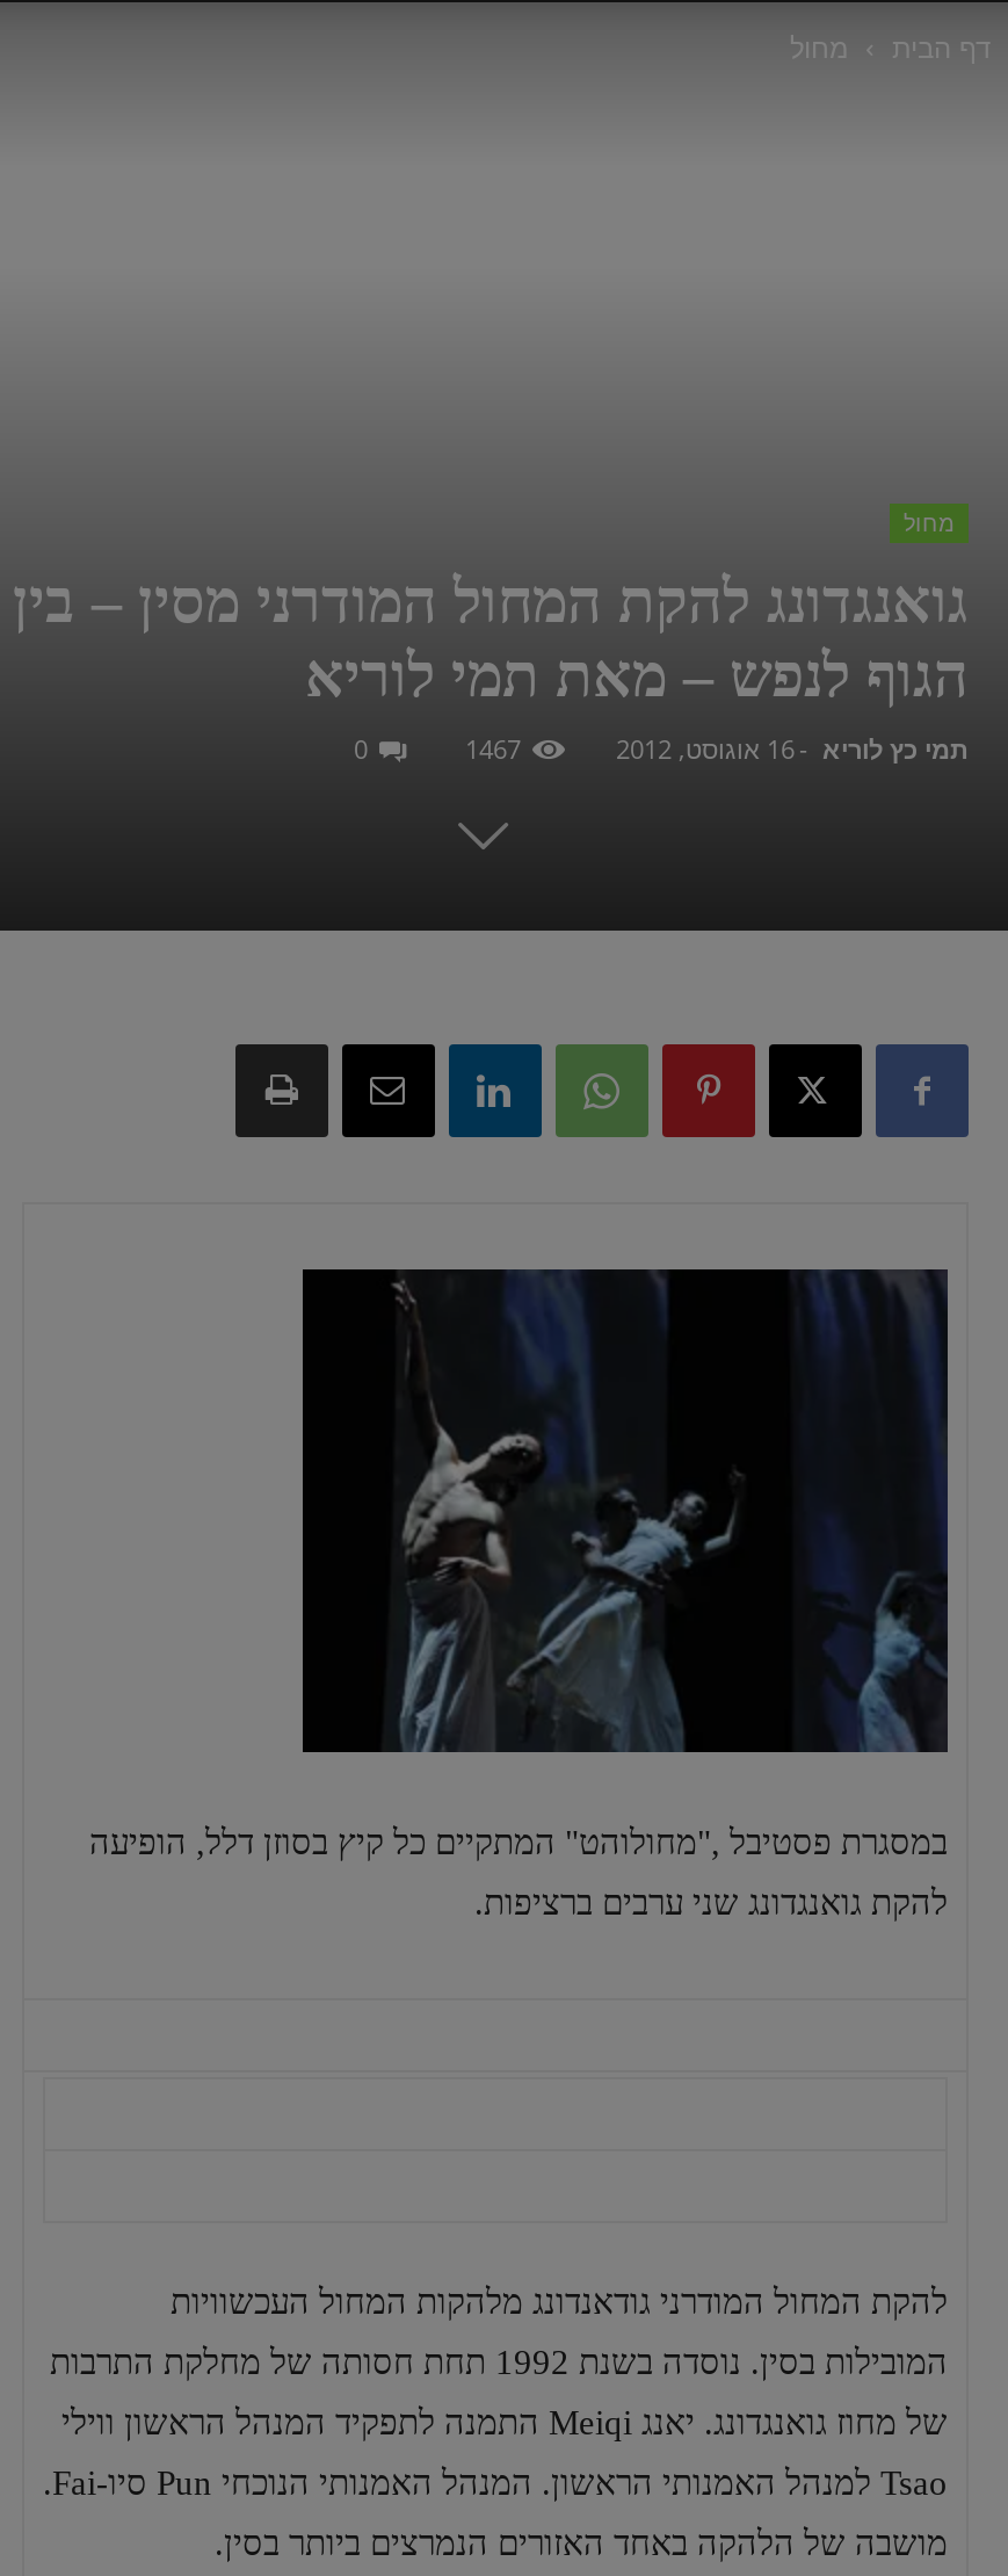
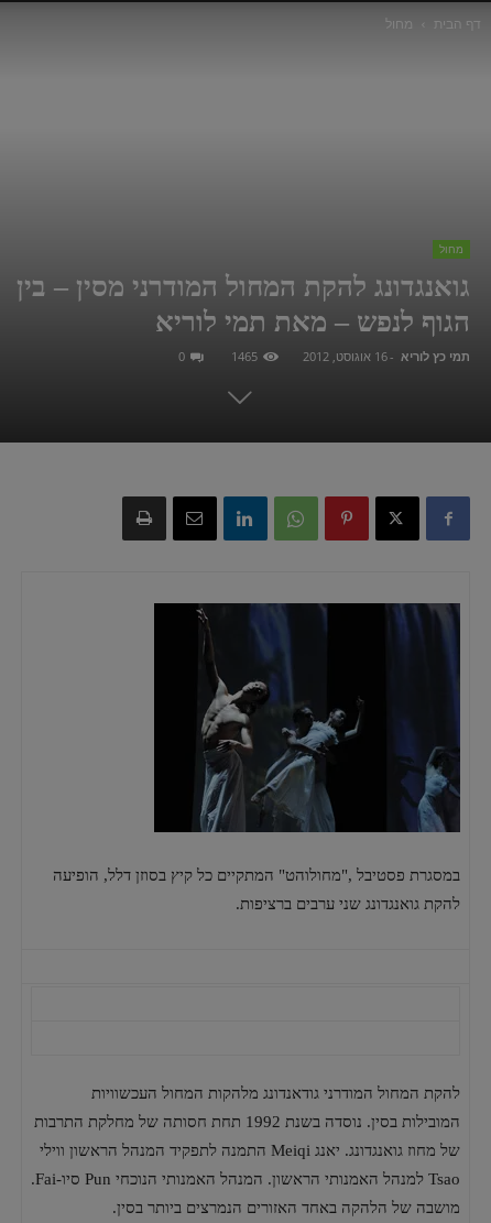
- 1467
+ 1465
